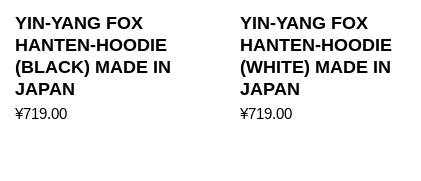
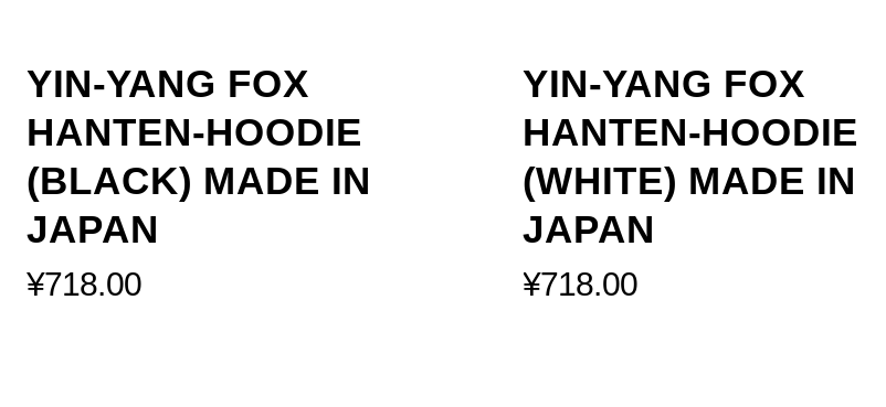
- ¥719.00
+ ¥718.00

- ¥719.00
+ ¥718.00
